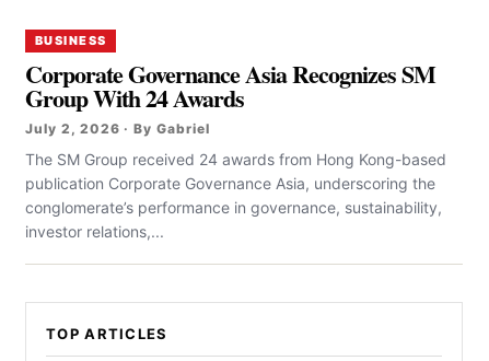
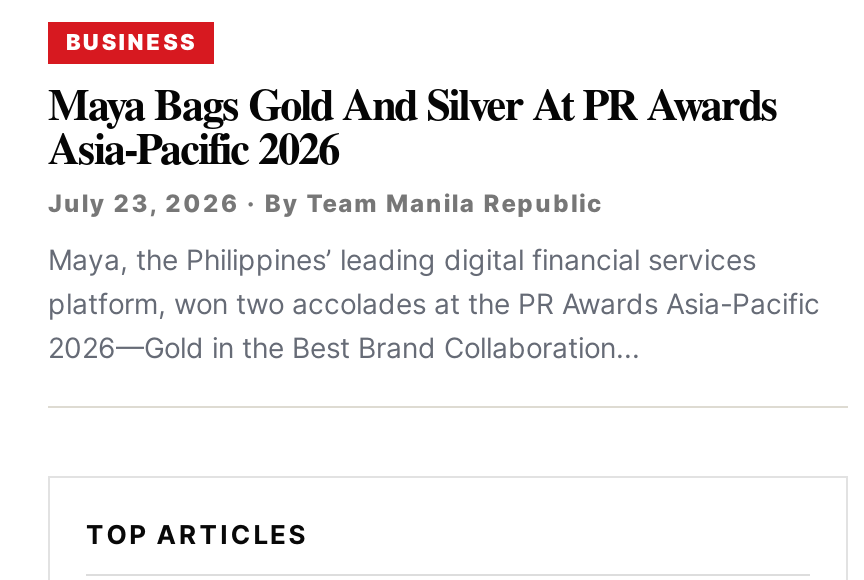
- Corporate Governance Asia Recognizes SM
- Group With 24 Awards
- July 2, 2026 · By Gabriel
+ Maya Bags Gold And Silver At PR Awards
+ Asia-Pacific 2026
+ July 23, 2026 · By Team Manila Republic

- The SM Group received 24 awards from Hong Kong-based
- publication Corporate Governance Asia, underscoring the
- conglomerate’s performance in governance, sustainability,
- investor relations,...
+ Maya, the Philippines’ leading digital financial services
+ platform, won two accolades at the PR Awards Asia-Pacific
+ 2026—Gold in the Best Brand Collaboration...
